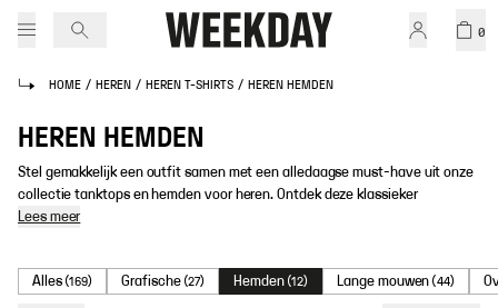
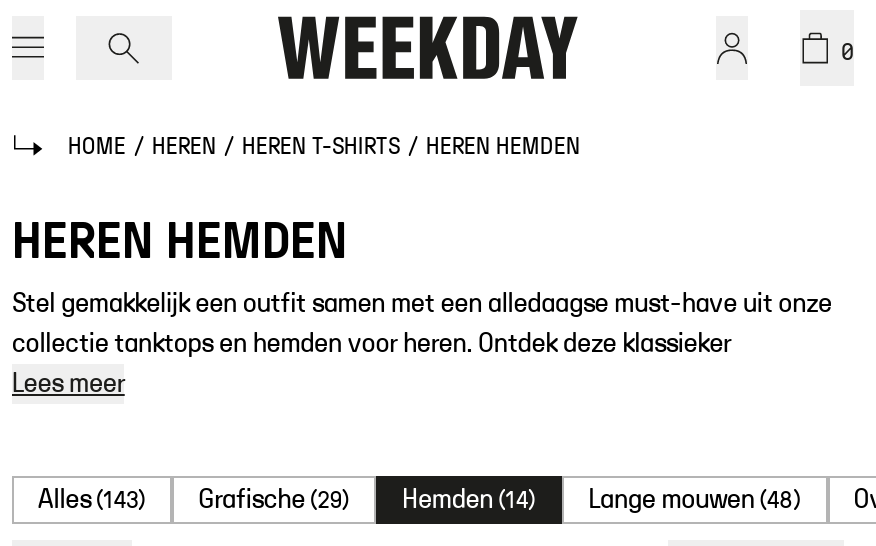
- Alles (169)
+ Alles (143)

- Grafische (27)
+ Grafische (29)

- Hemden (12)
+ Hemden (14)

- Lange mouwen (44)
+ Lange mouwen (48)
